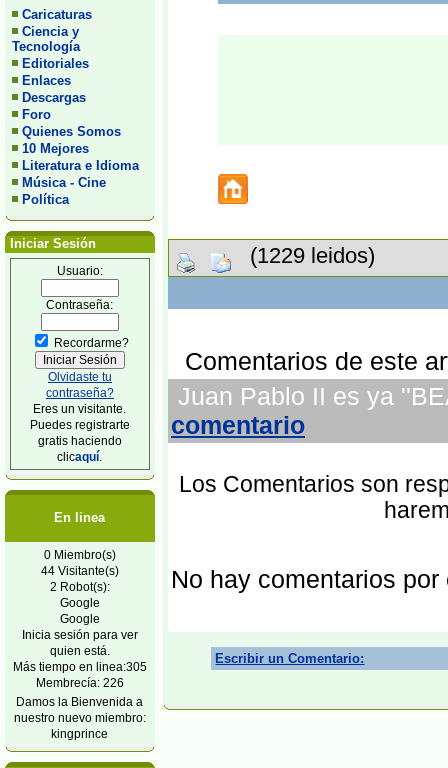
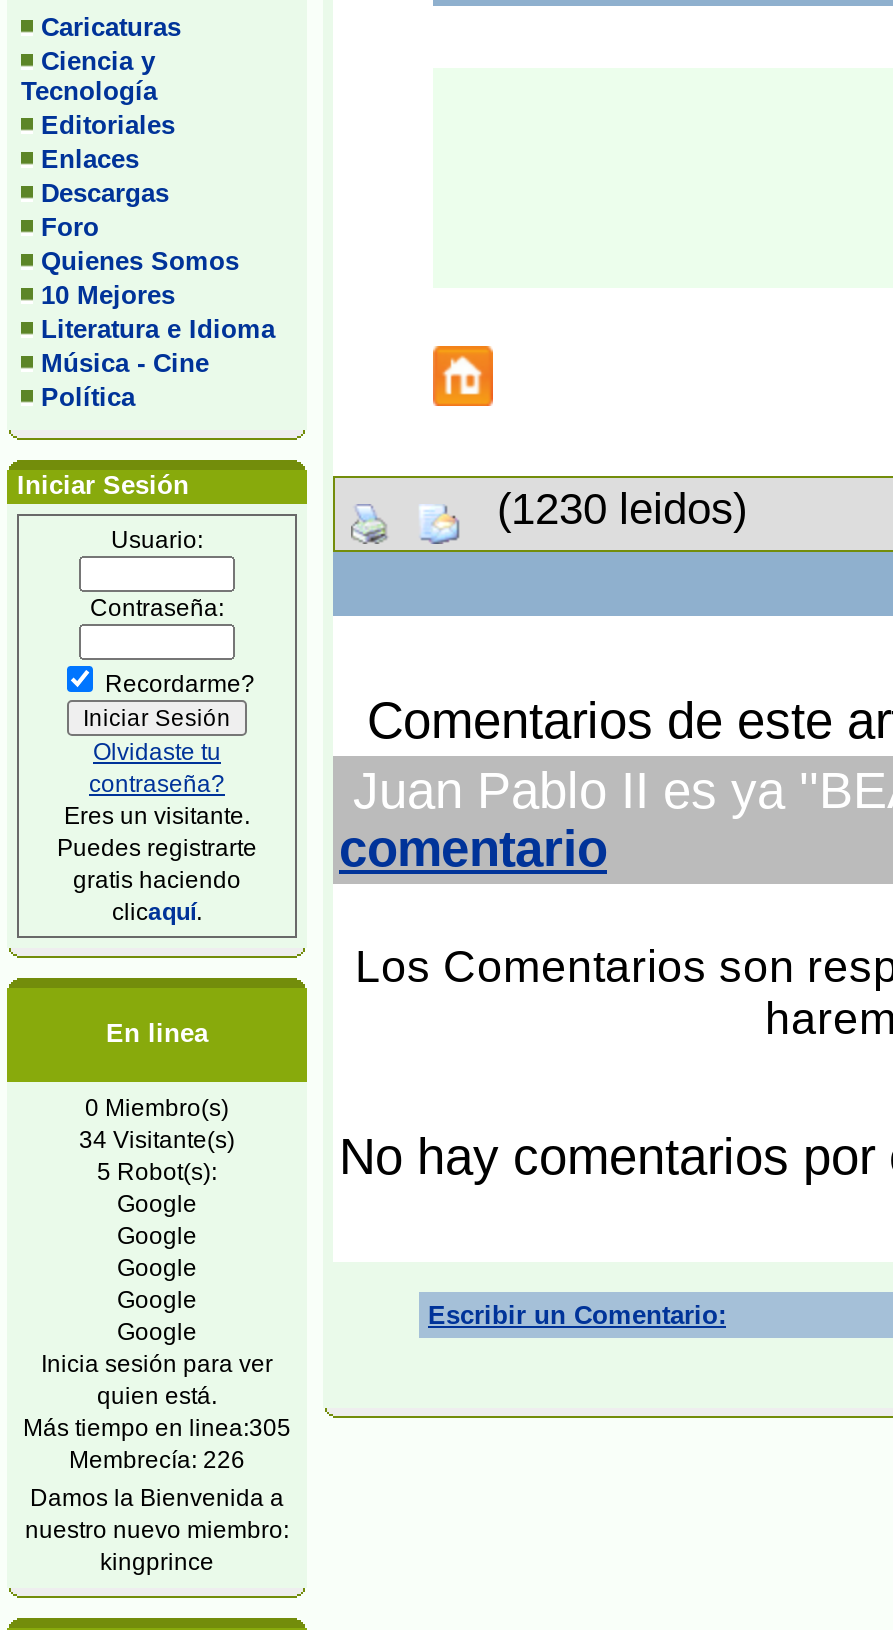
- (1229 leidos)
+ (1230 leidos)

- 44 Visitante(s)
- 2 Robot(s):
+ 34 Visitante(s)
+ 5 Robot(s):
+ Google
+ Google
+ Google
